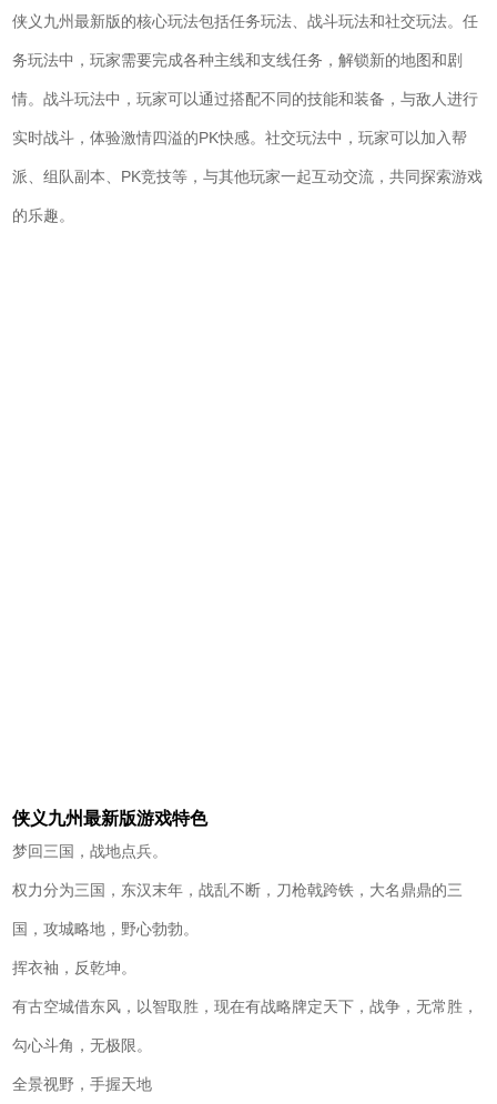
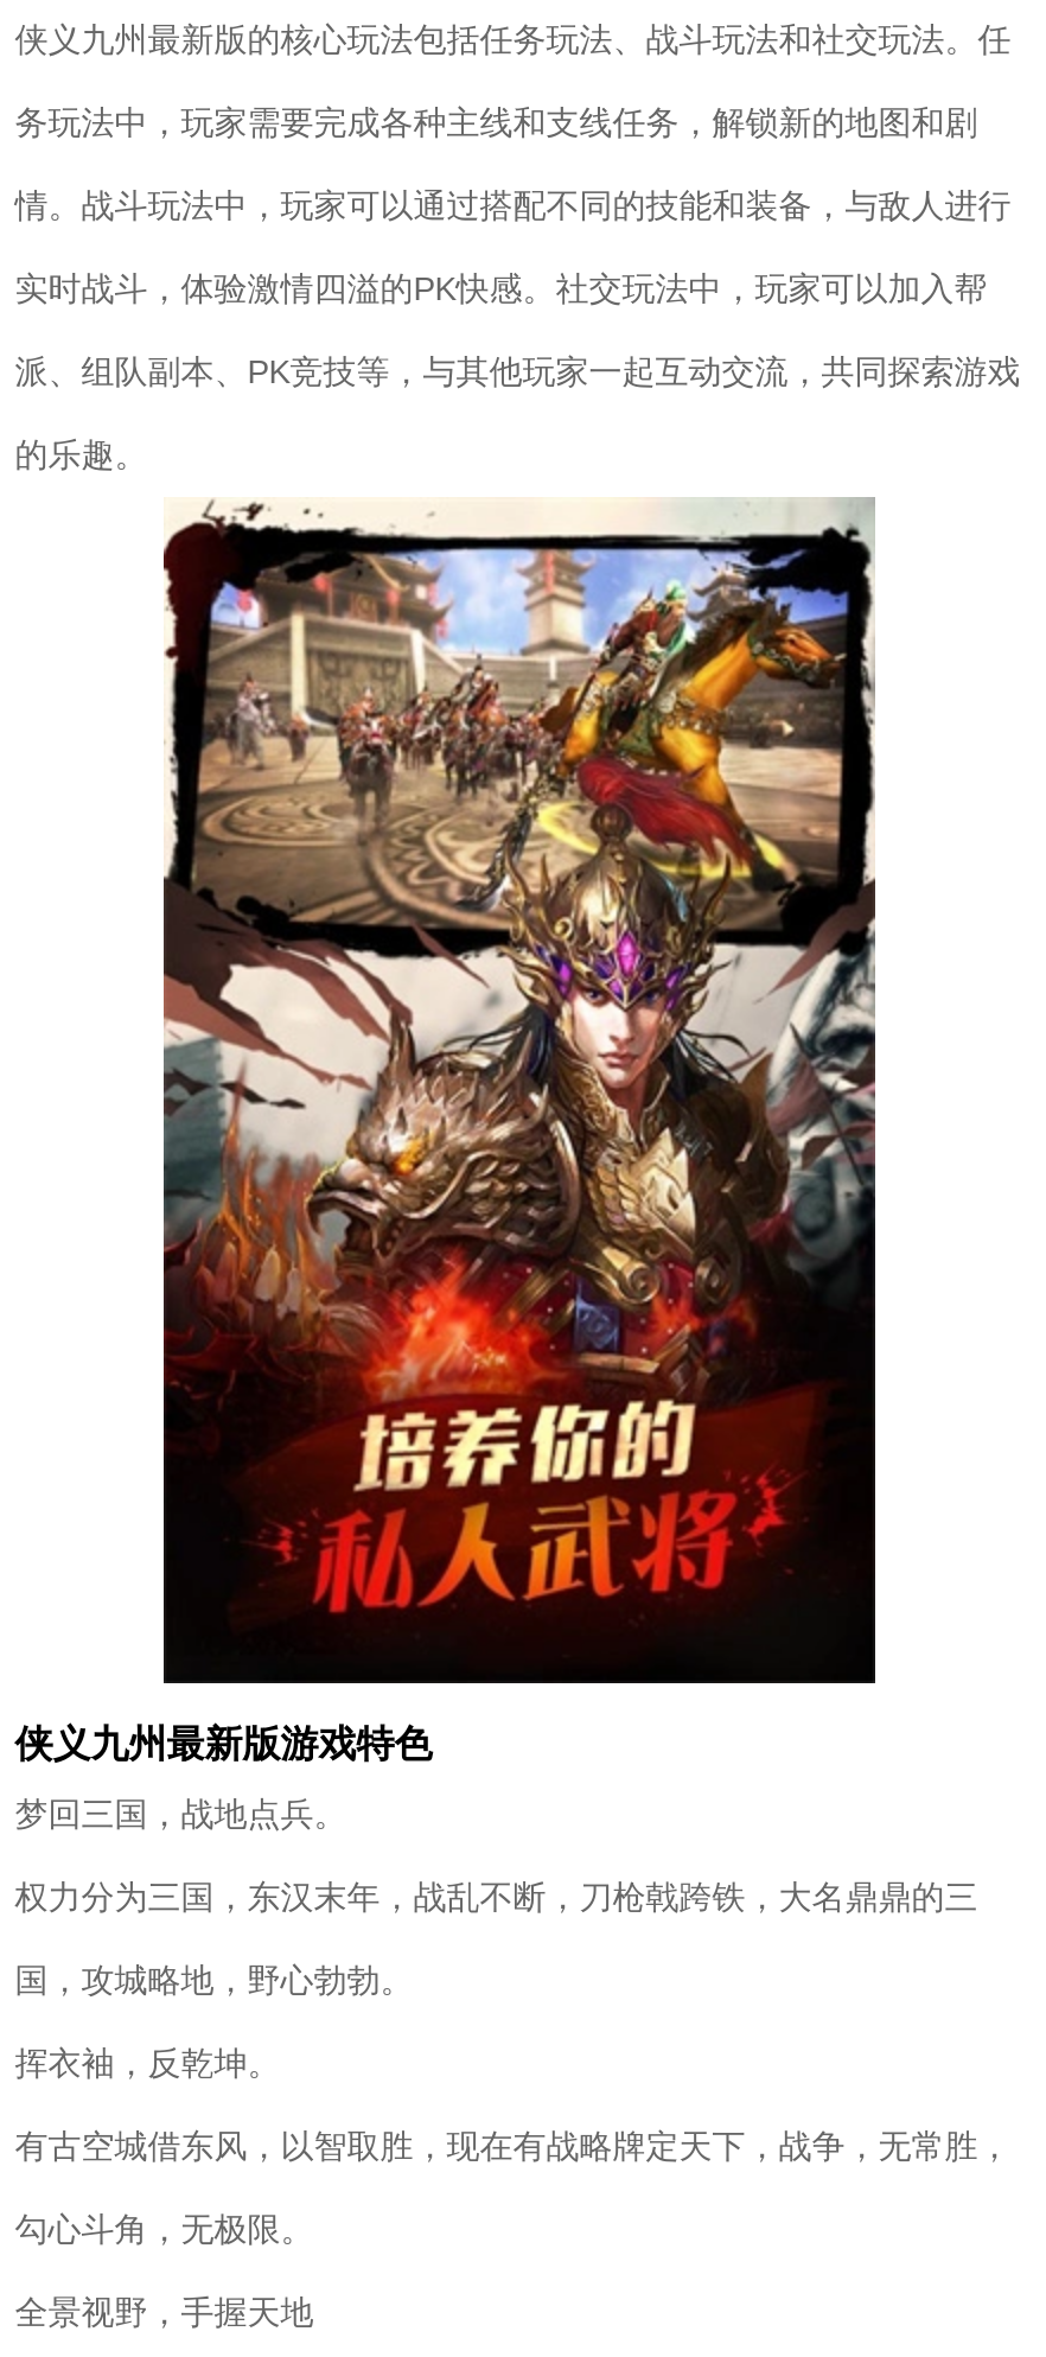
+ [image]
